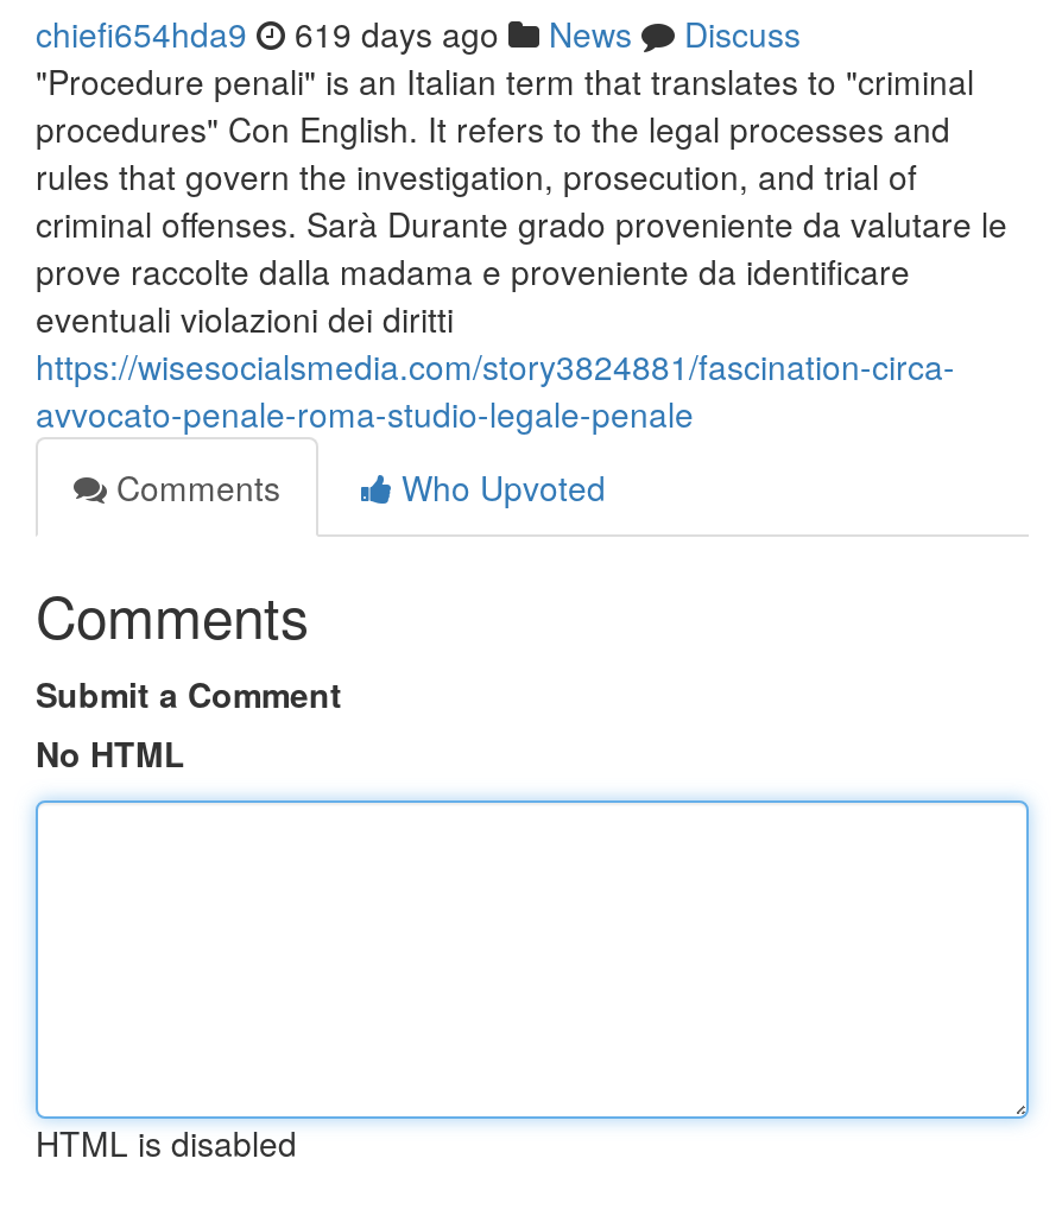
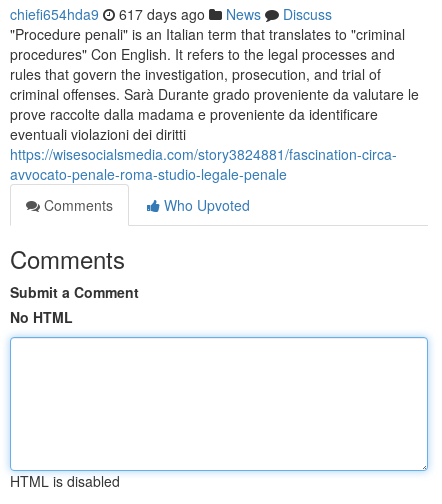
- chiefi654hda9 619 days ago News Discuss
+ chiefi654hda9 617 days ago News Discuss
